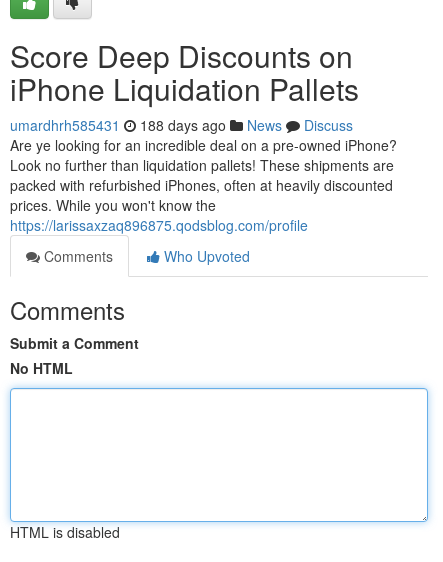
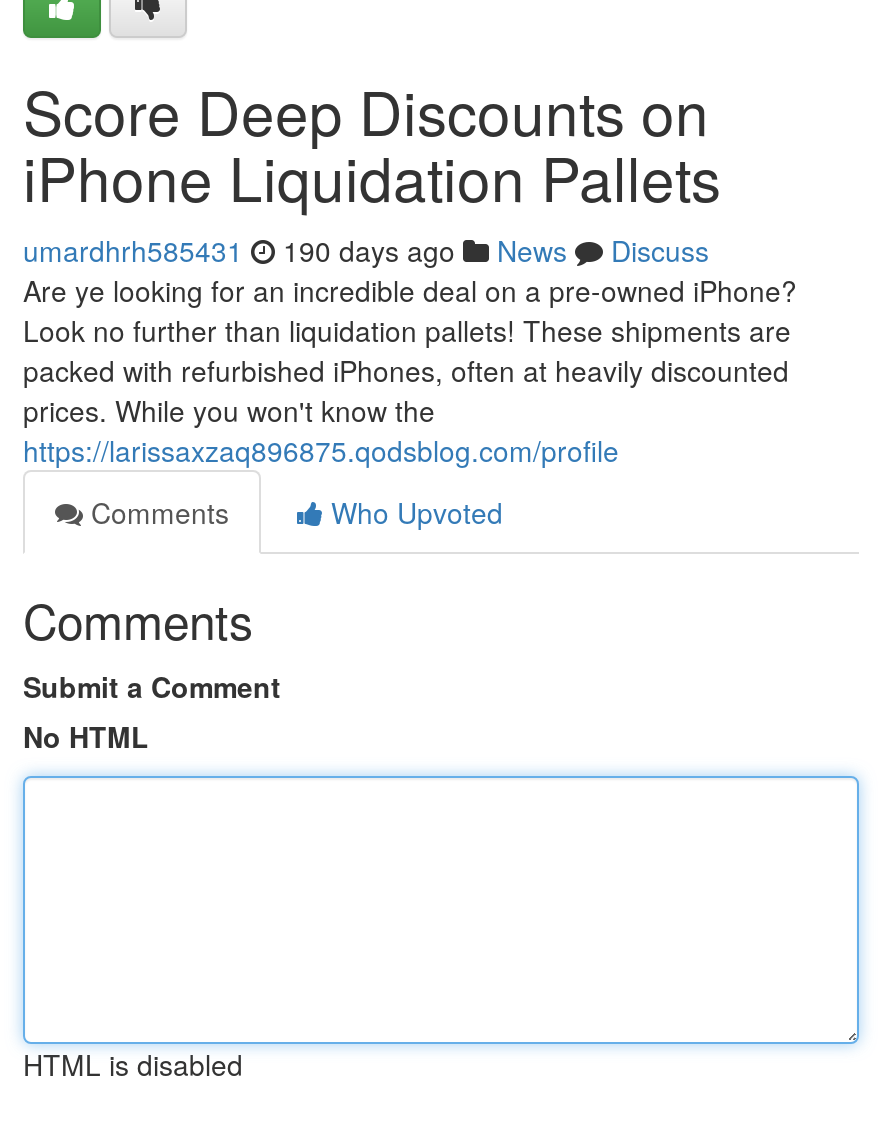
- umardhrh585431 188 days ago News Discuss
+ umardhrh585431 190 days ago News Discuss
